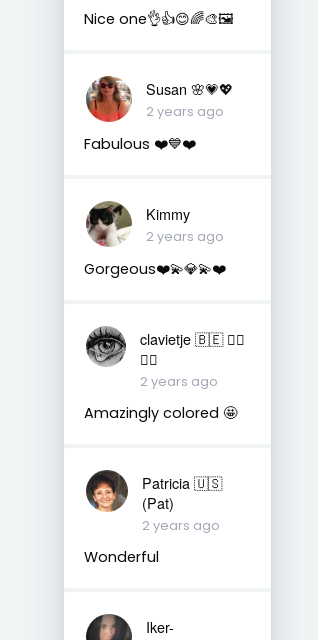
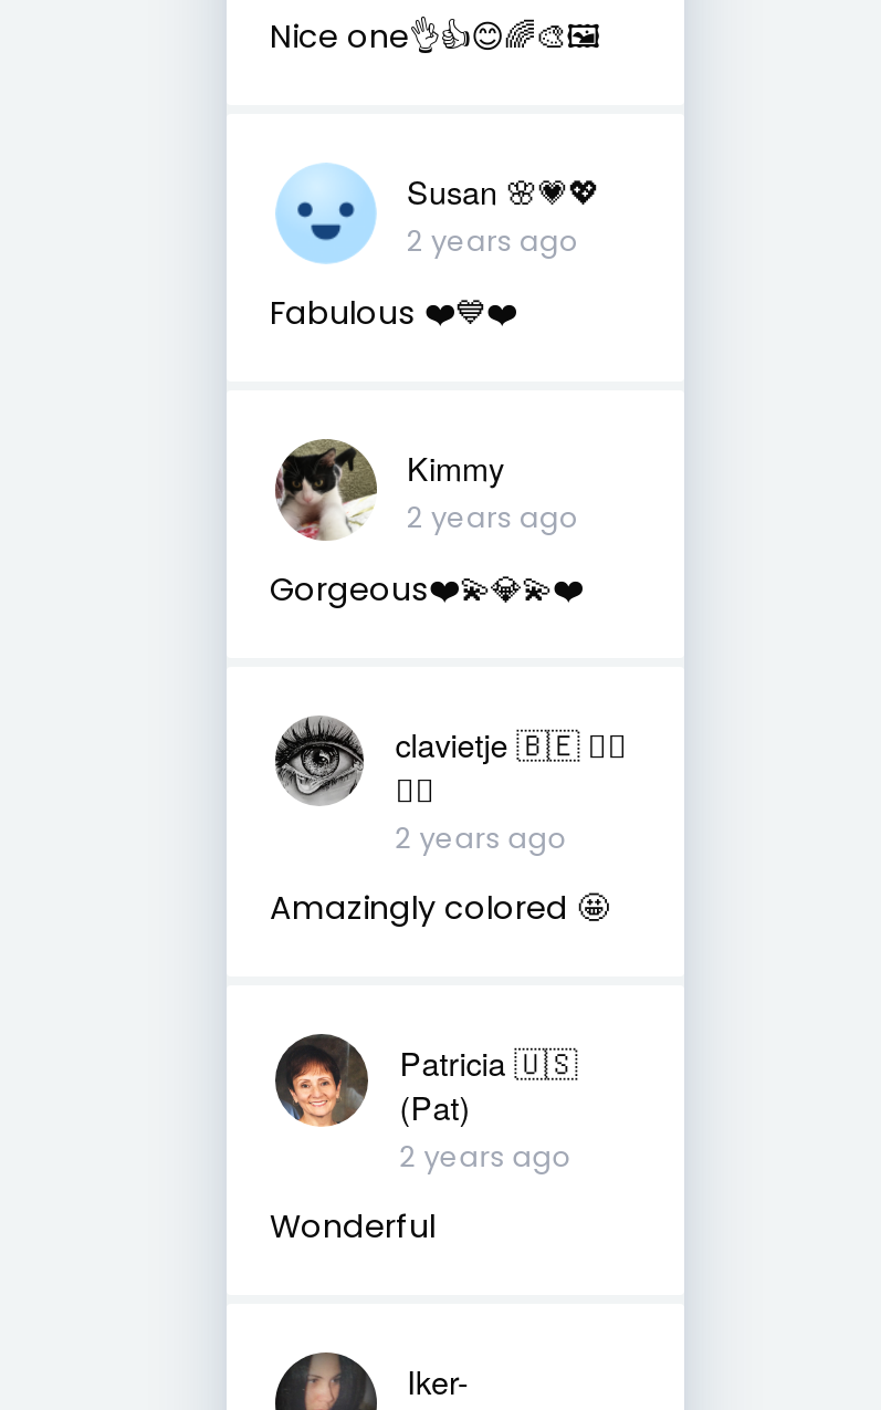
- [image]
+ [image]
